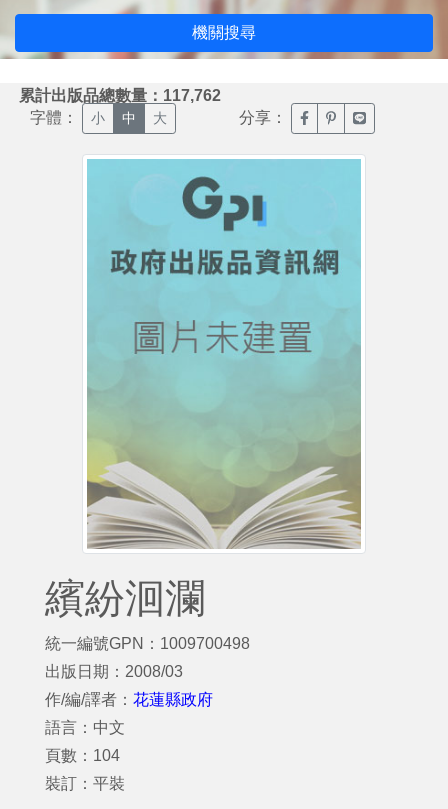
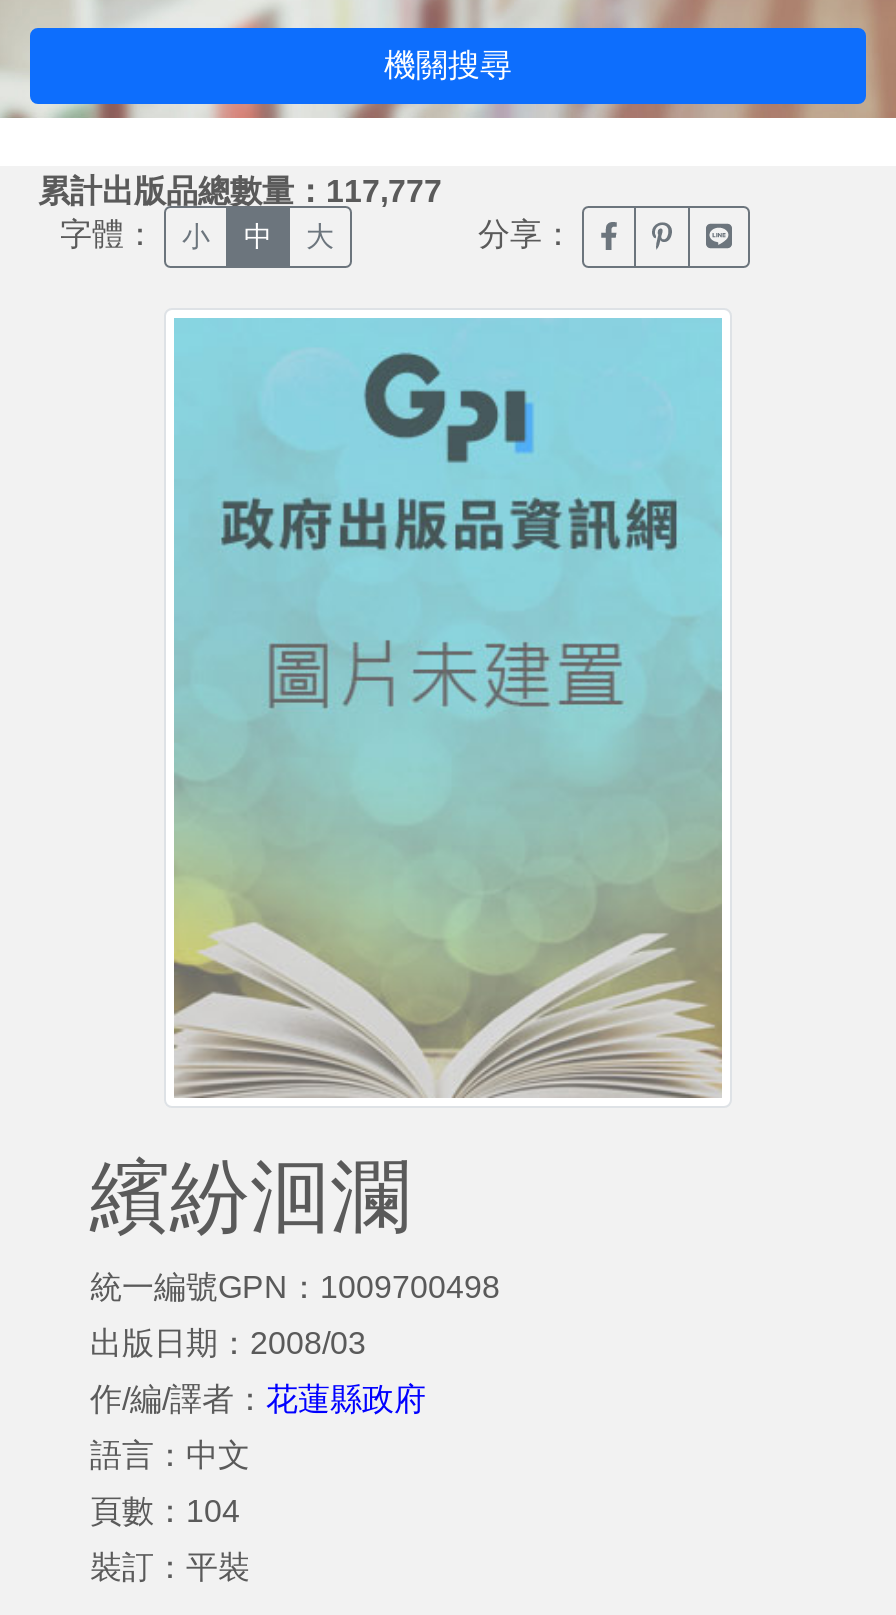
- 累計出版品總數量：117,762
+ 累計出版品總數量：117,777
